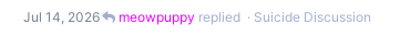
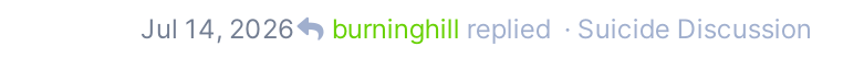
- meowpuppy
+ burninghill
